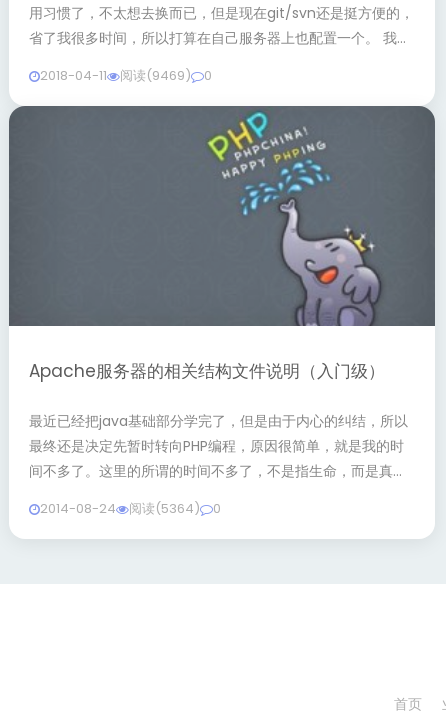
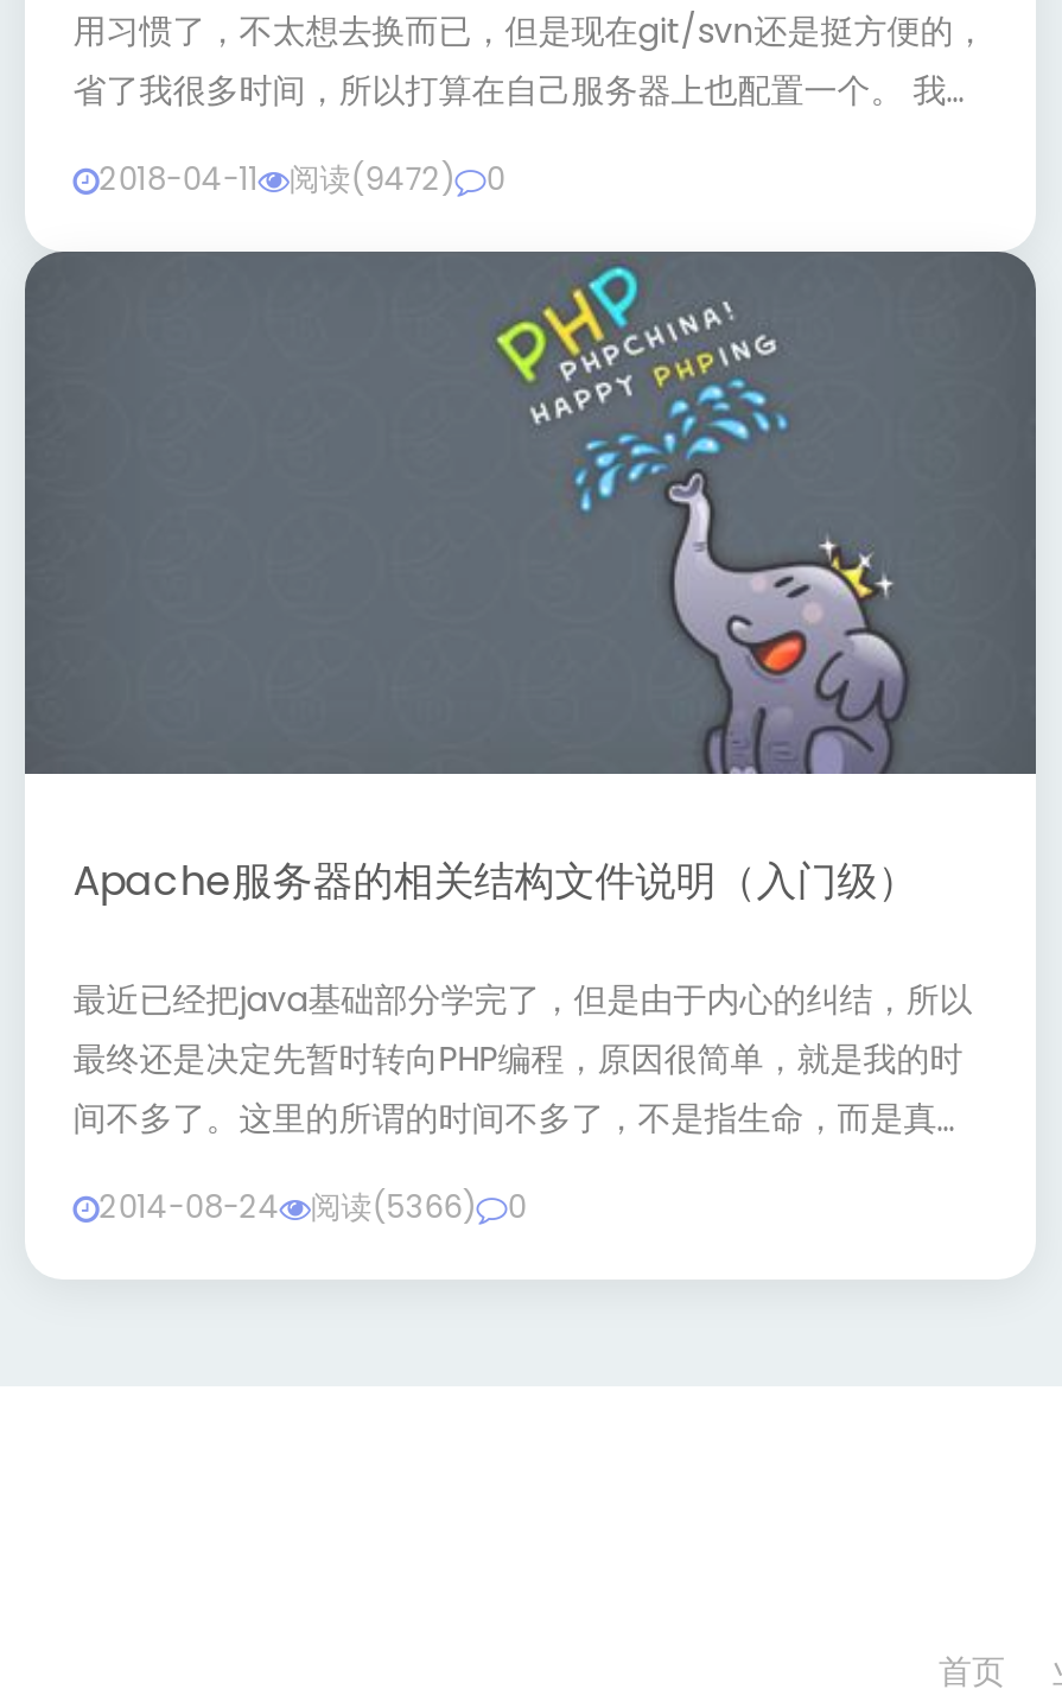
- 阅读(9469)
+ 阅读(9472)

- 2014-08-24 阅读(5364) 0
+ 2014-08-24 阅读(5366) 0
